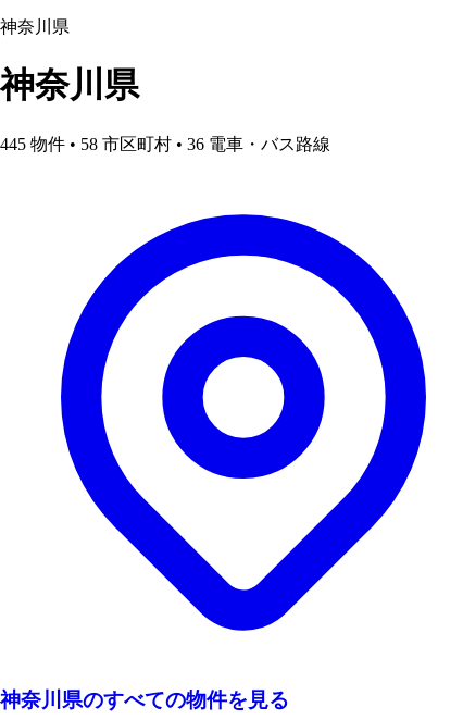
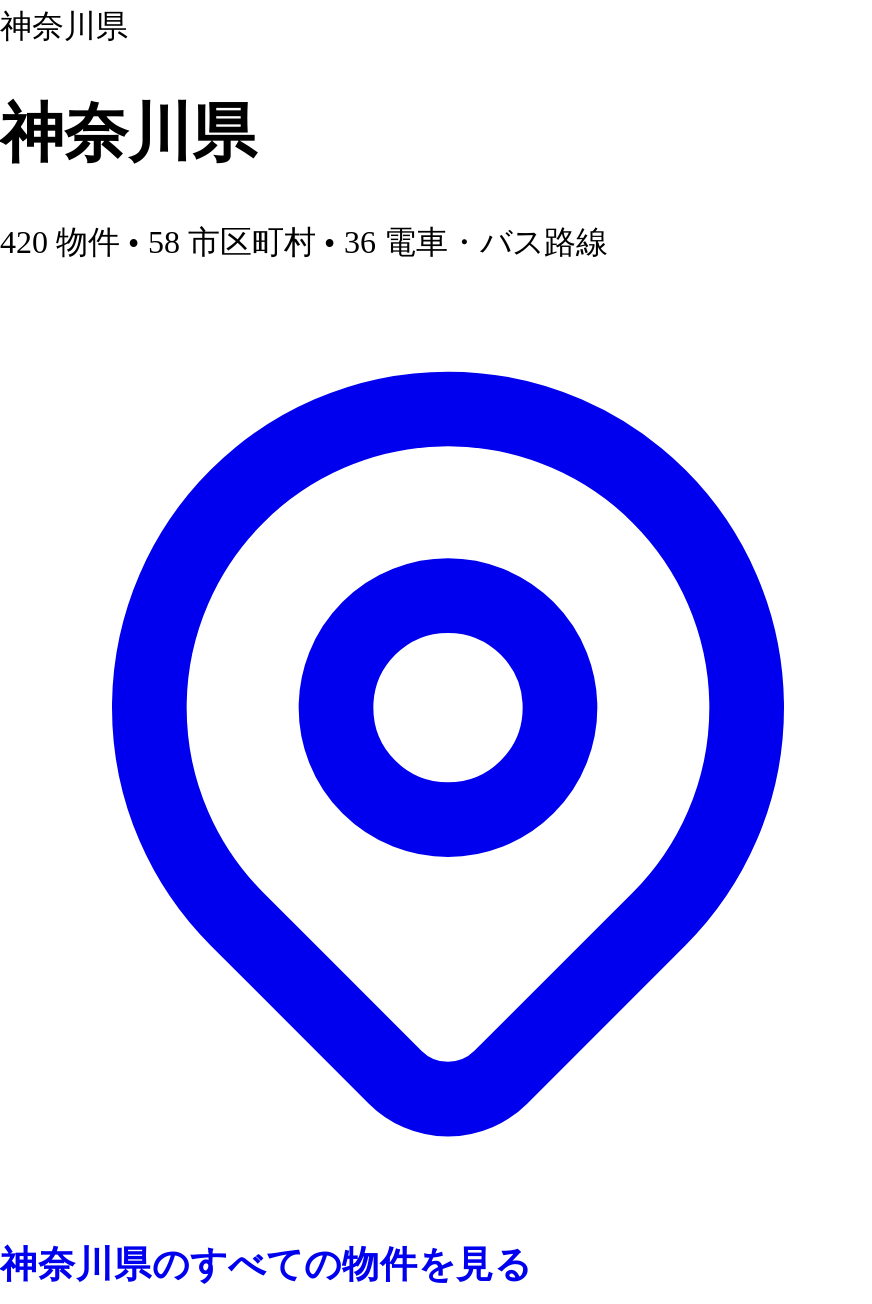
- 445 物件• 58 市区町村• 36 電車・バス路線
+ 420 物件• 58 市区町村• 36 電車・バス路線
